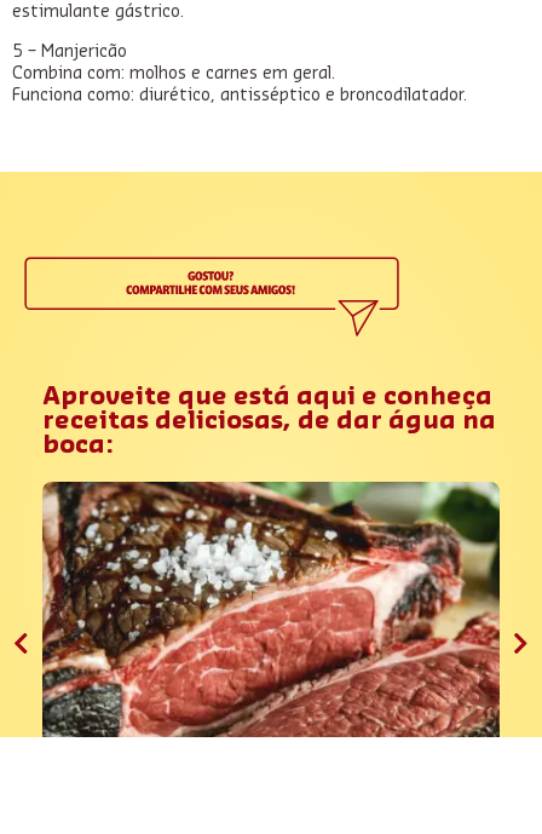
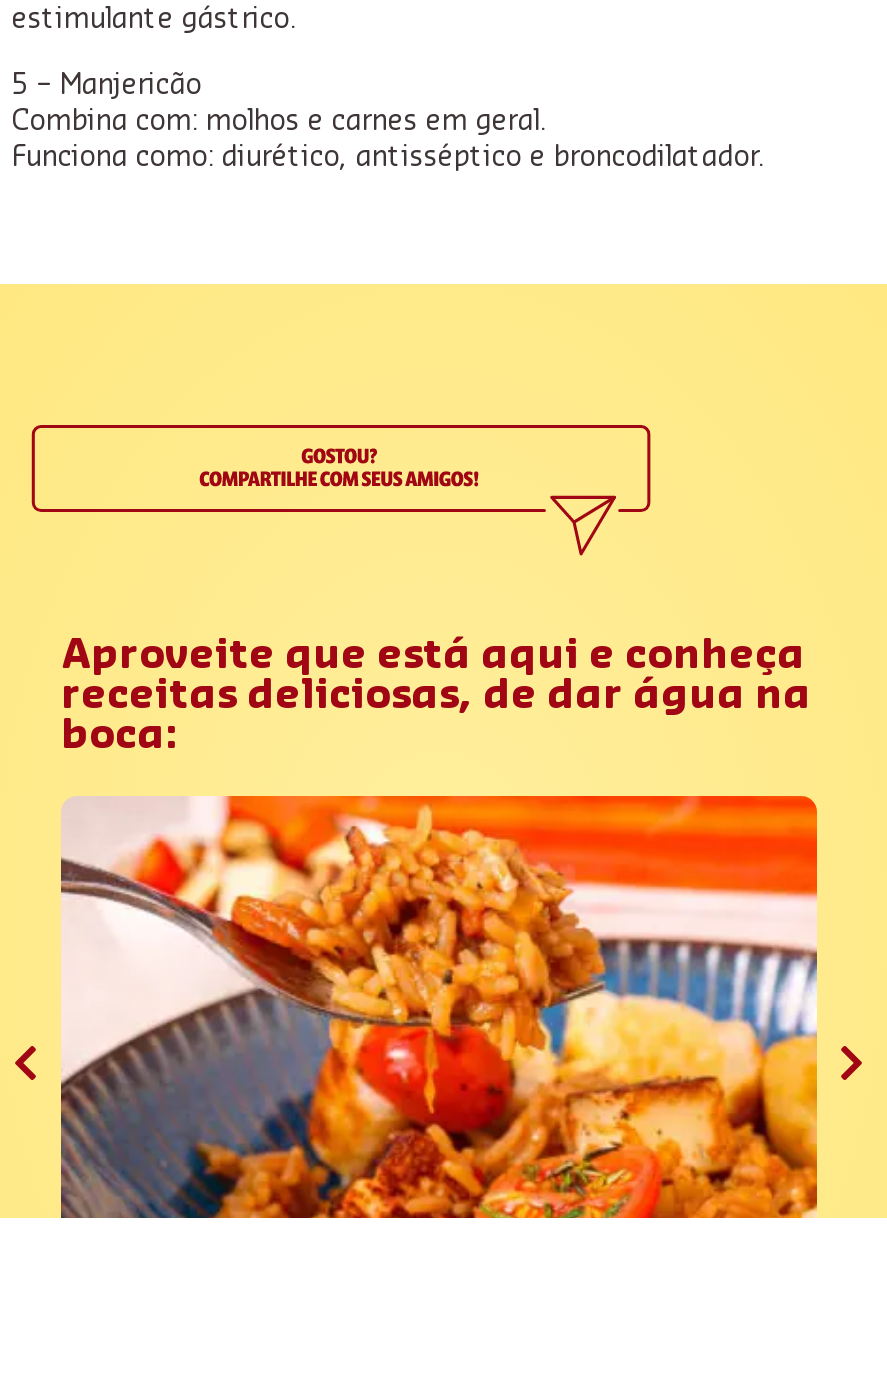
- [image]
+ [image]
